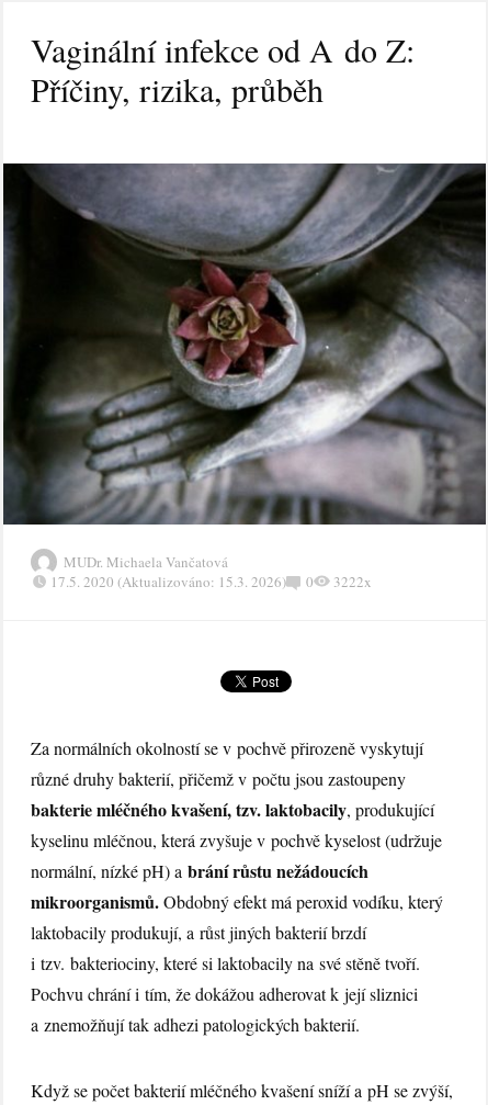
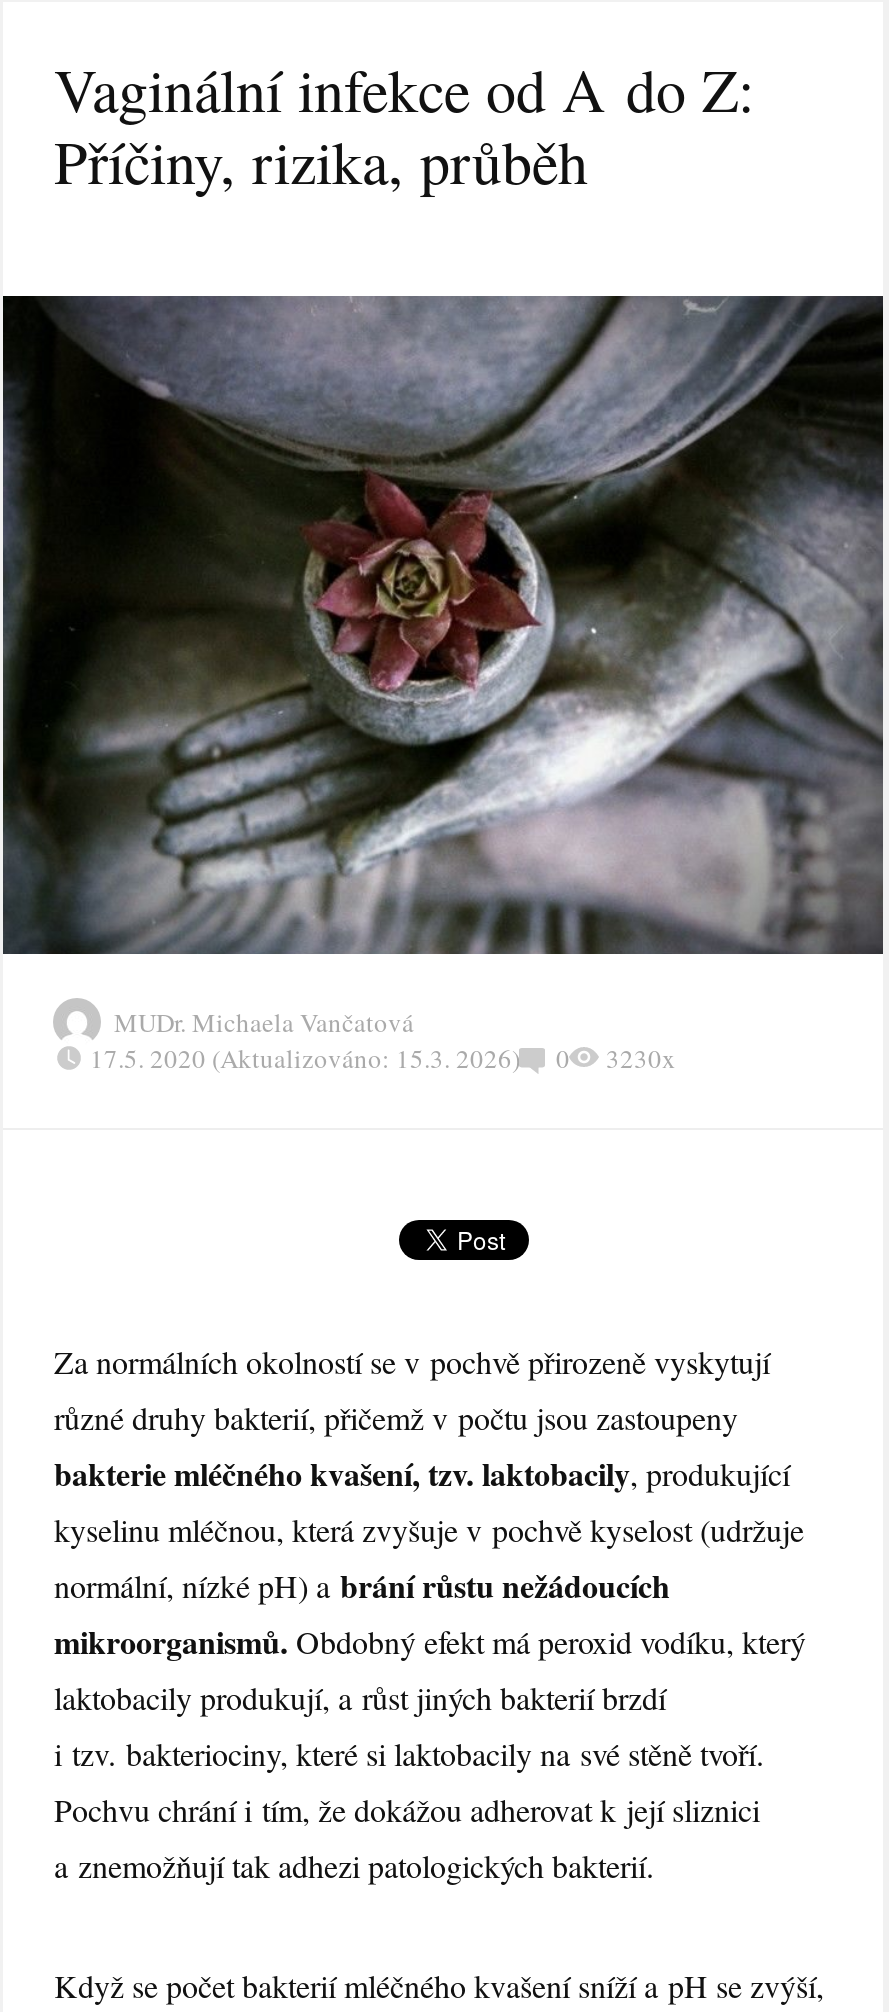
- 3222x
+ 3230x
